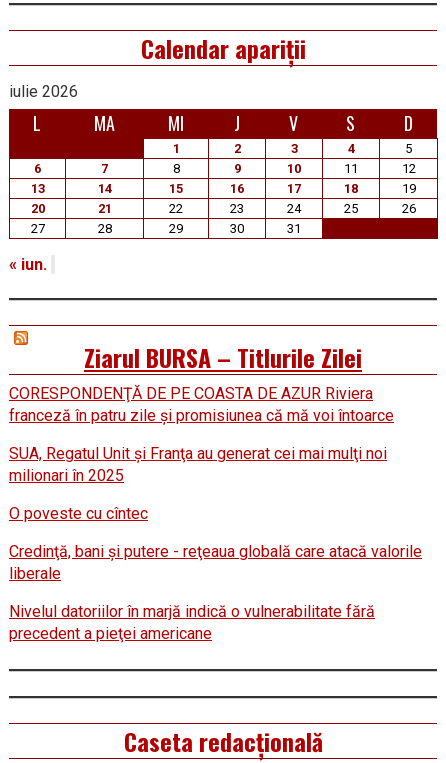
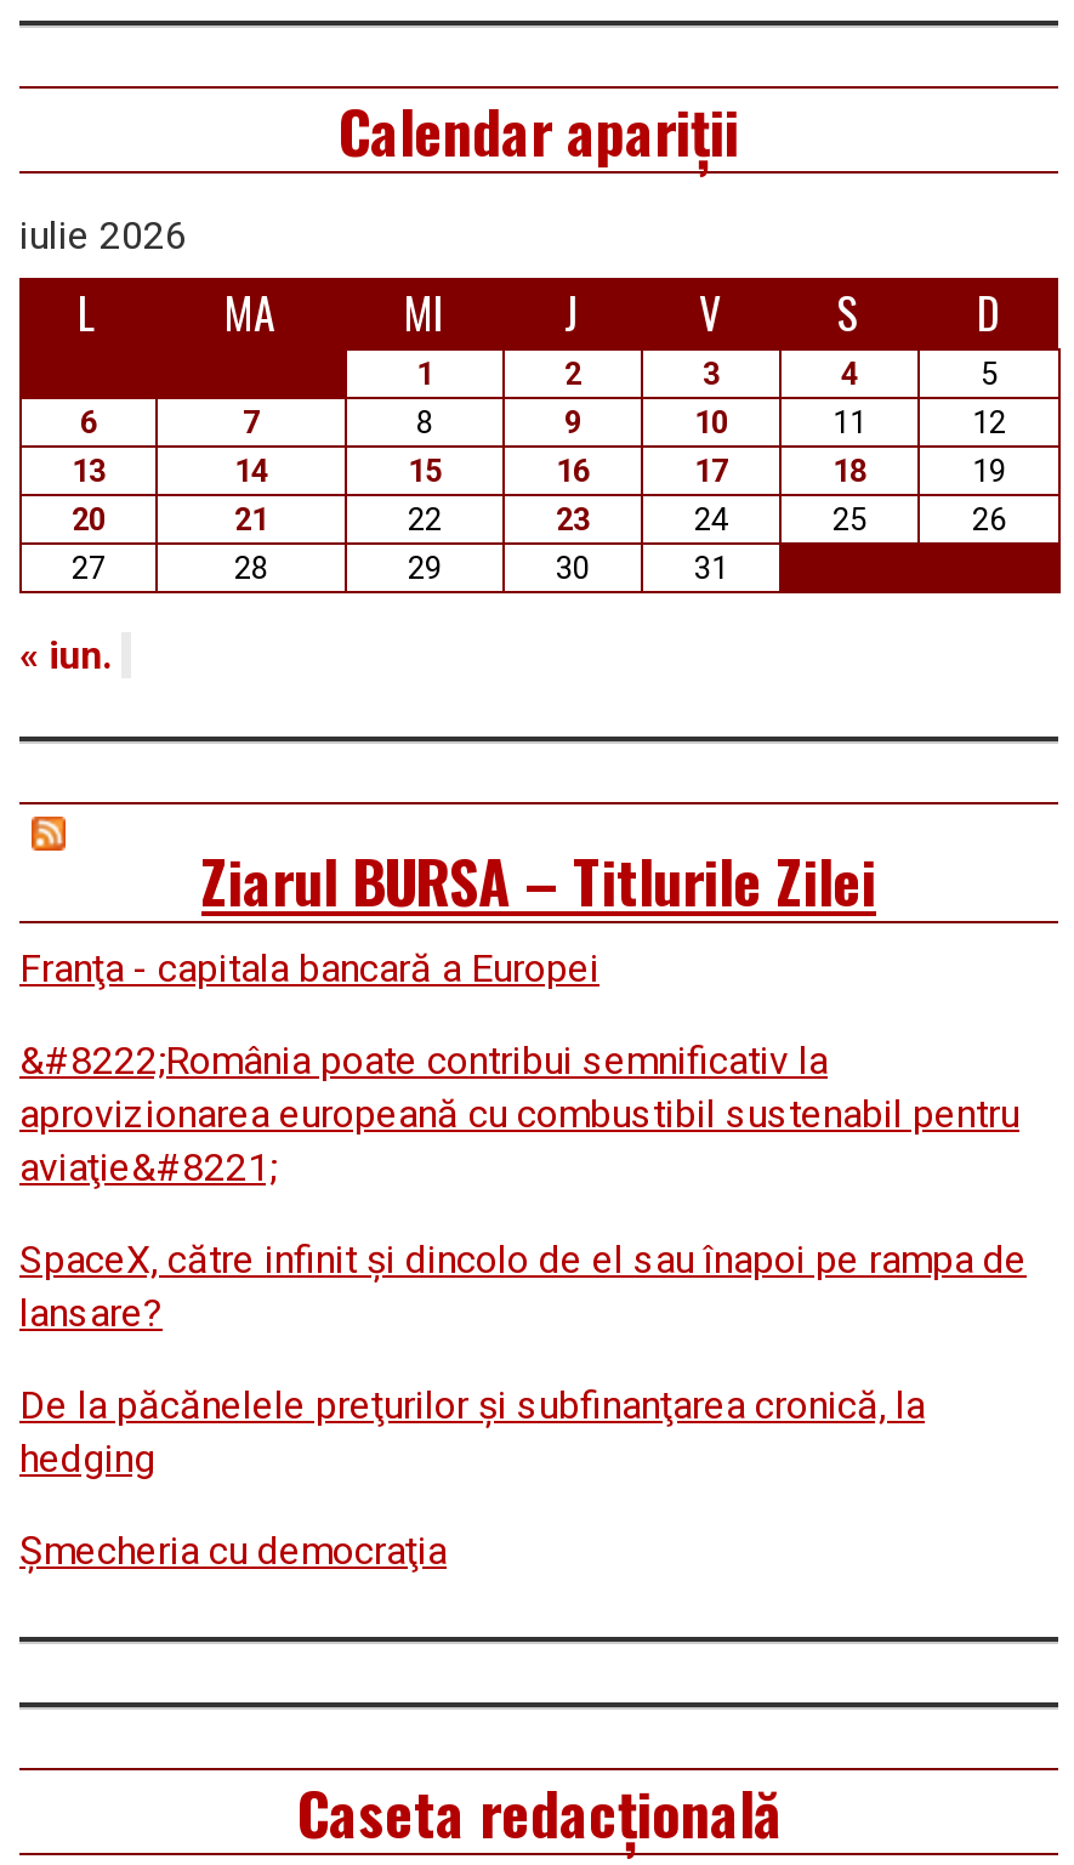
- CORESPONDENŢĂ DE PE COASTA DE AZUR Riviera
- franceză în patru zile şi promisiunea că mă voi întoarce
+ Franţa - capitala bancară a Europei

- SUA, Regatul Unit şi Franţa au generat cei mai mulţi noi
- milionari în 2025
+ &#8222;România poate contribui semnificativ la
+ aprovizionarea europeană cu combustibil sustenabil pentru
+ aviaţie&#8221;

- O poveste cu cîntec
+ SpaceX, către infinit şi dincolo de el sau înapoi pe rampa de
+ lansare?

- Credinţă, bani şi putere - reţeaua globală care atacă valorile
- liberale
+ De la păcănelele preţurilor şi subfinanţarea cronică, la
+ hedging

- Nivelul datoriilor în marjă indică o vulnerabilitate fără
- precedent a pieţei americane
+ Şmecheria cu democraţia
